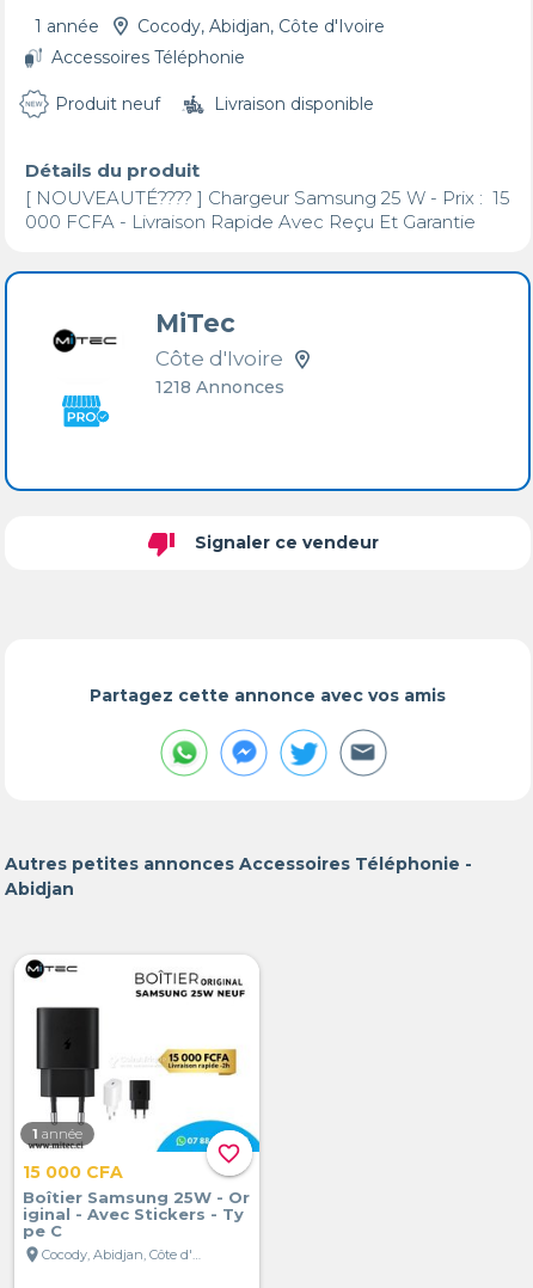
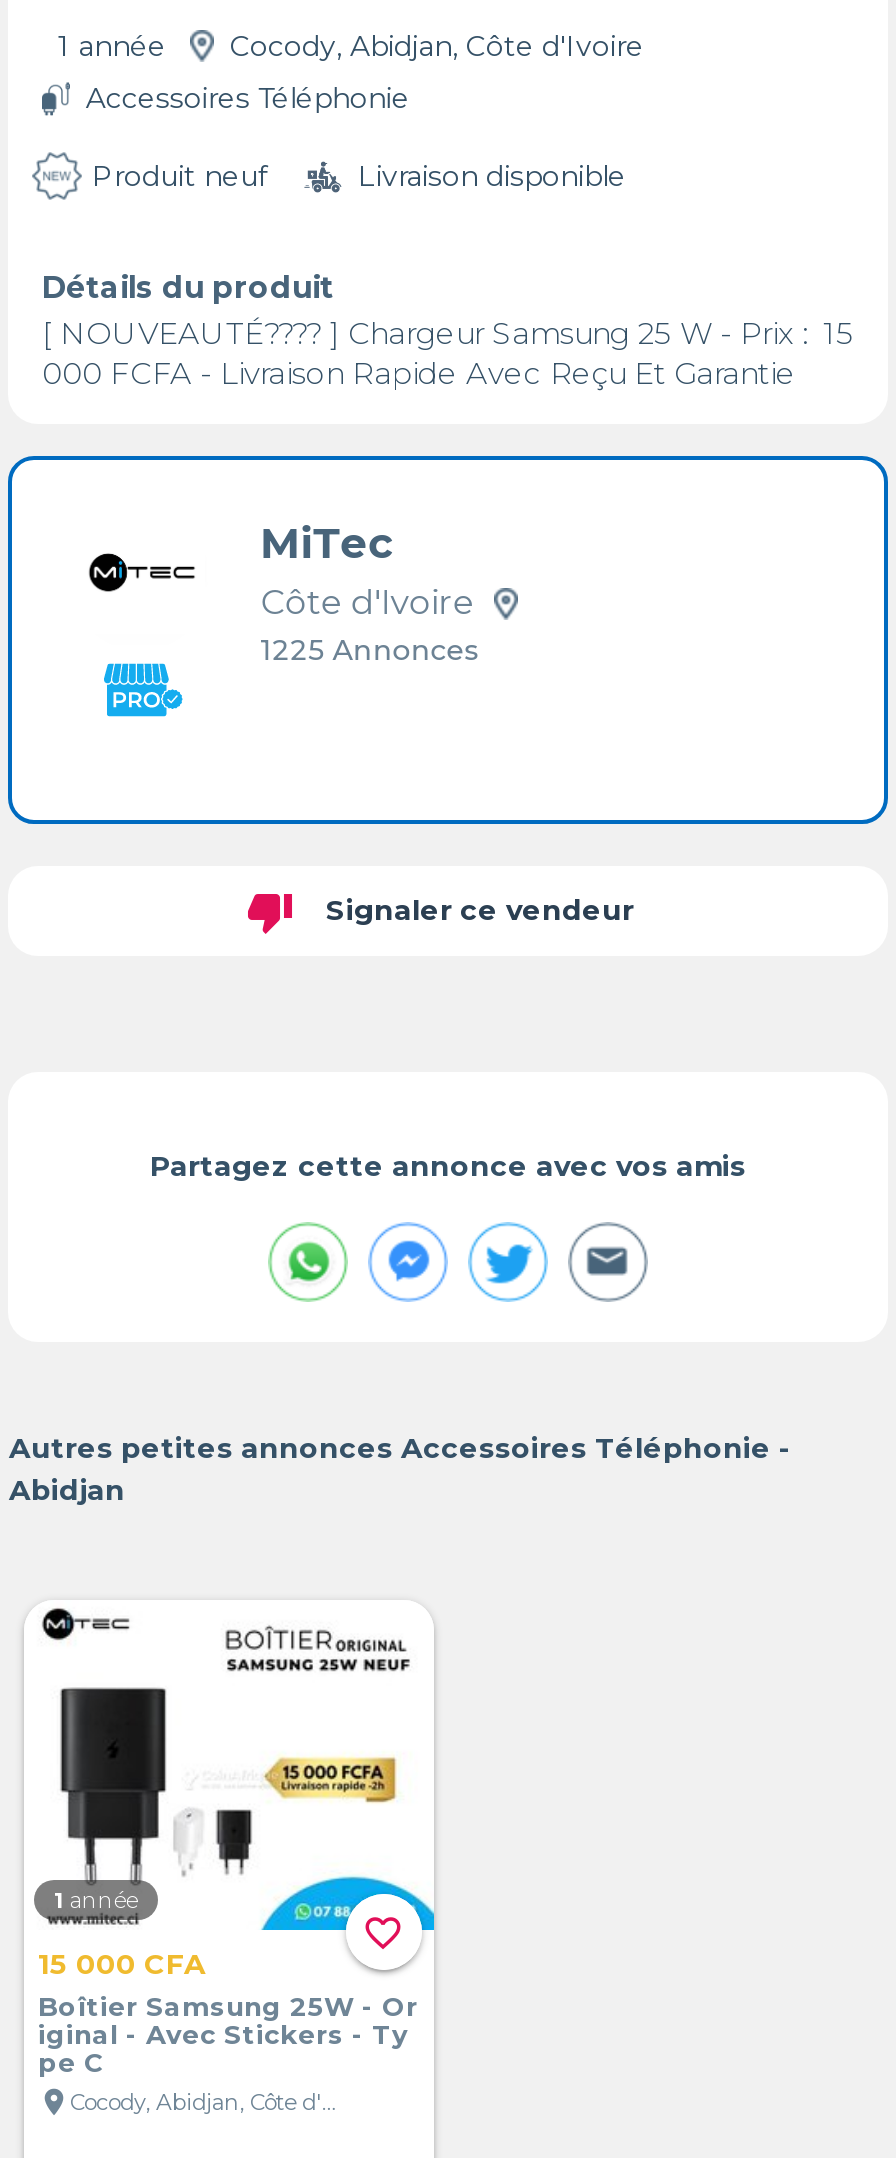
- 1218 Annonces
+ 1225 Annonces
